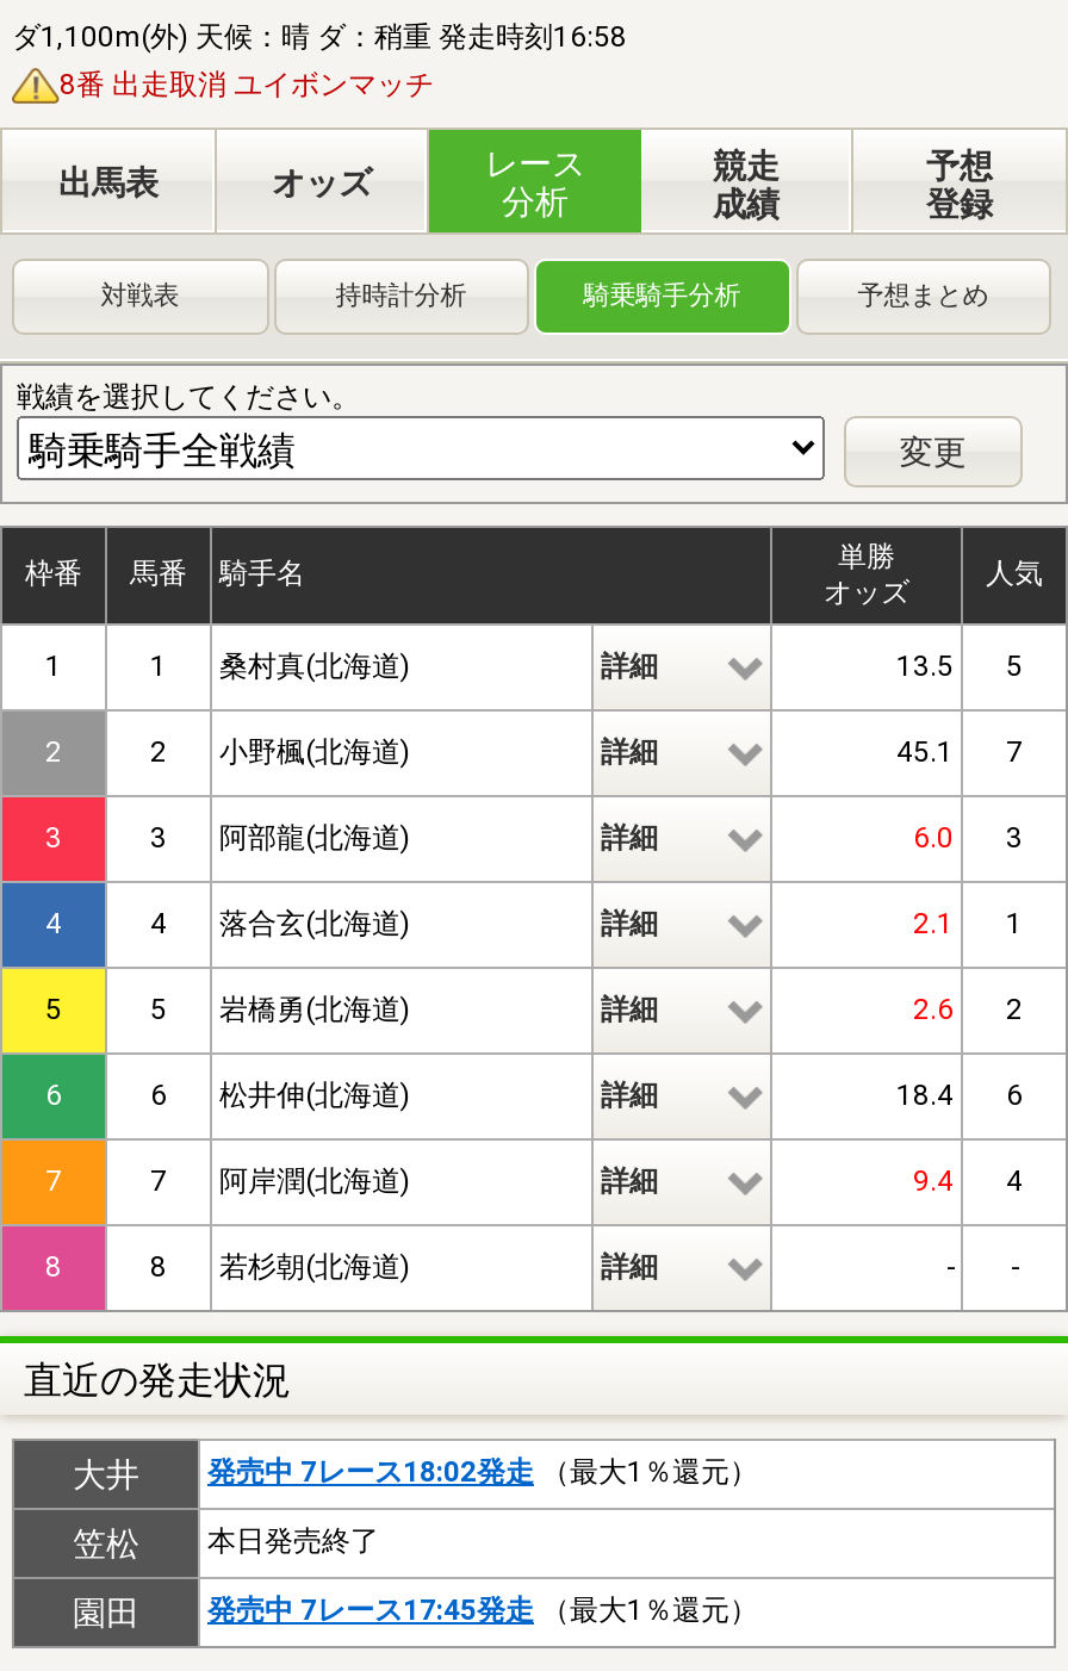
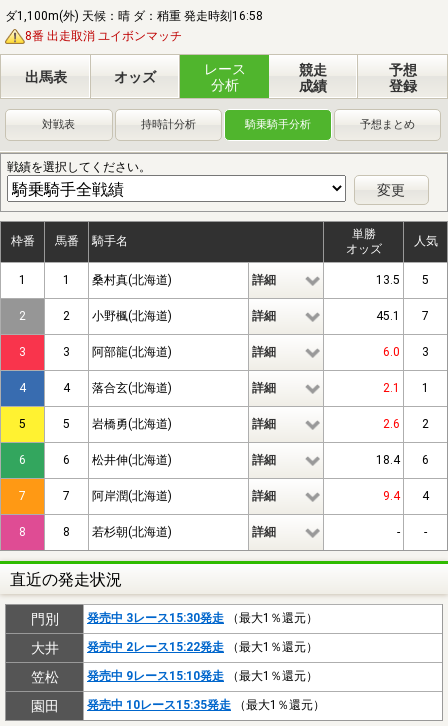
+ 門別
+ 発売中 3レース15:30発走（最大1％還元）

- 発売中 7レース18:02発走（最大1％還元）
+ 発売中 2レース15:22発走（最大1％還元）

- 本日発売終了
+ 発売中 9レース15:10発走（最大1％還元）

- 発売中 7レース17:45発走（最大1％還元）
+ 発売中 10レース15:35発走（最大1％還元）
